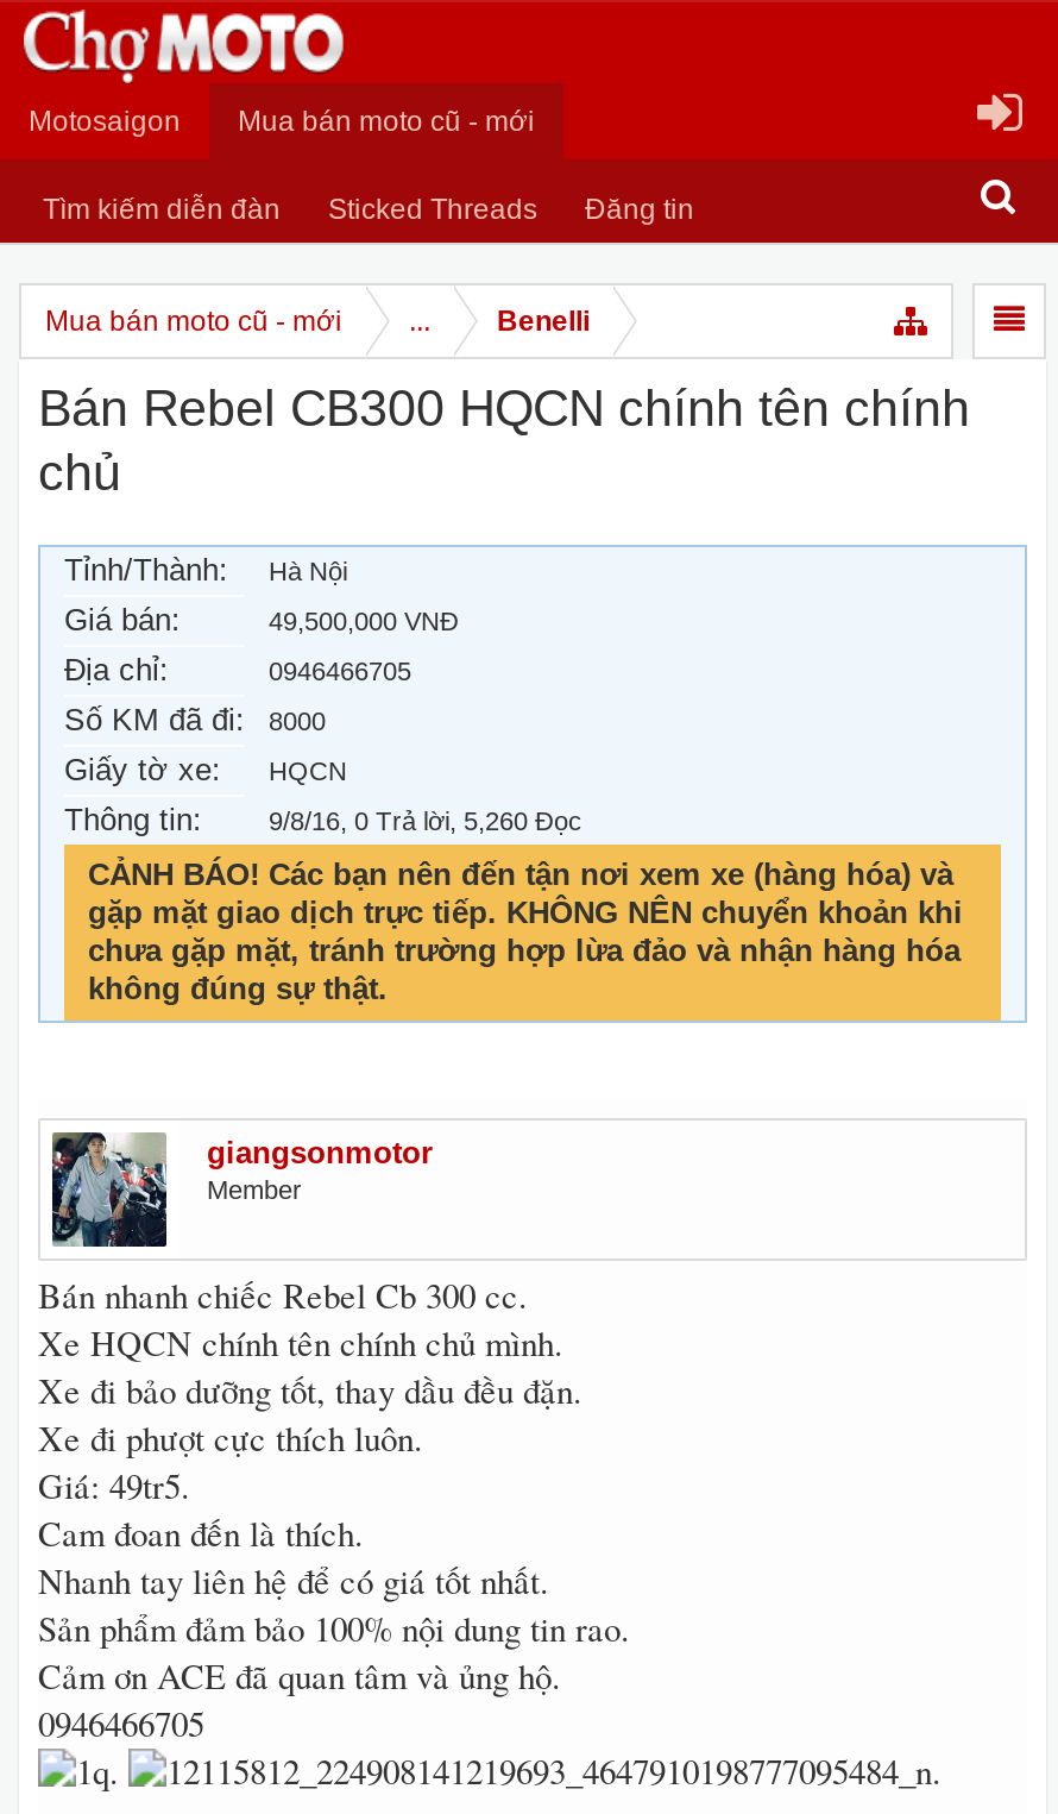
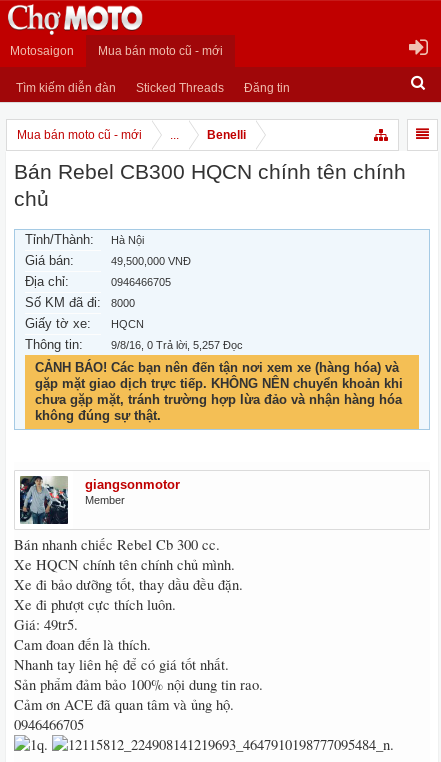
- 9/8/16, 0 Trả lời, 5,260 Đọc
+ 9/8/16, 0 Trả lời, 5,257 Đọc
